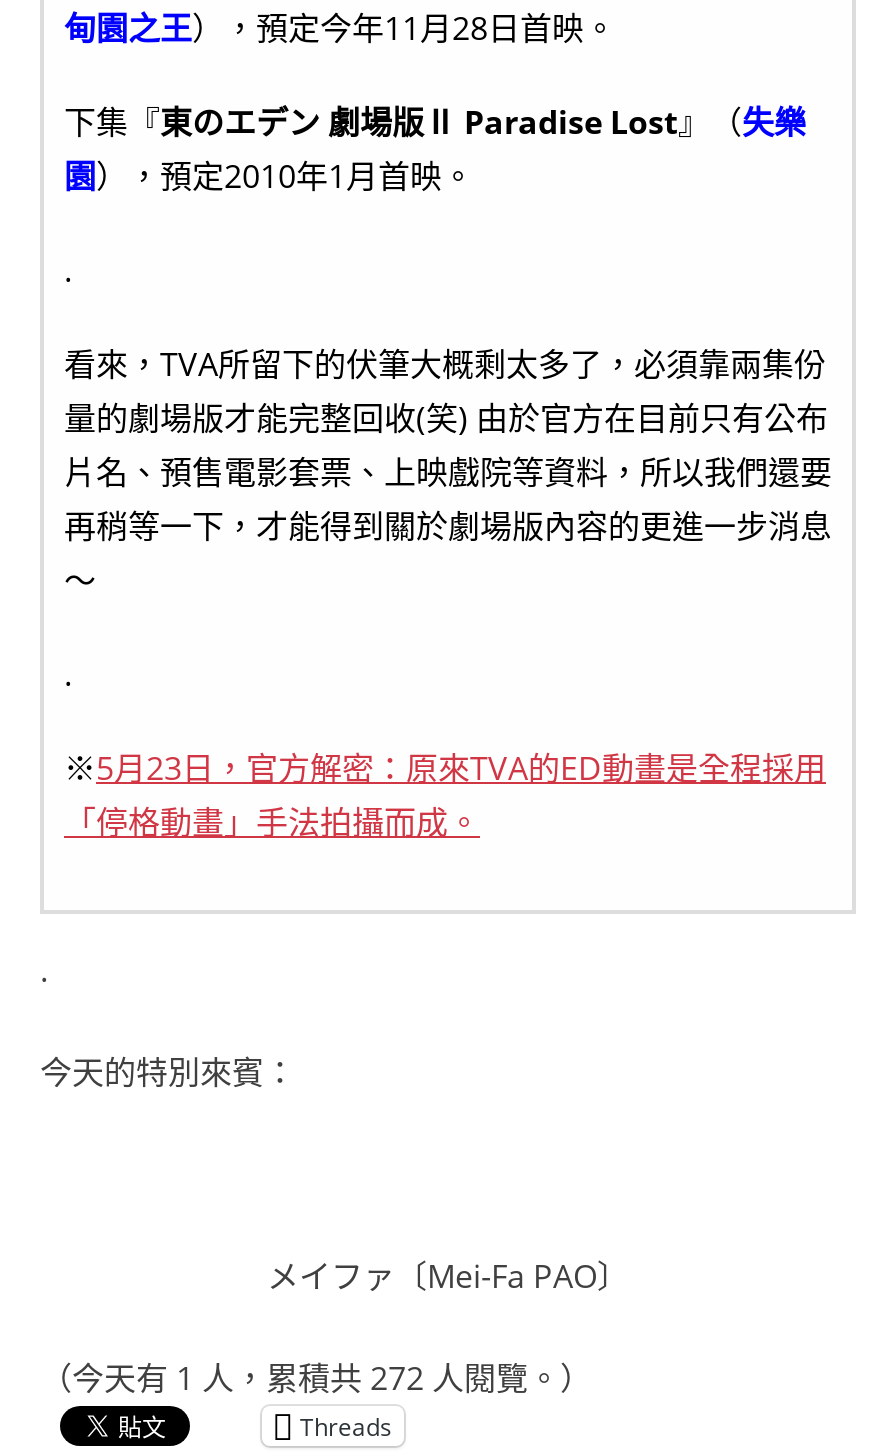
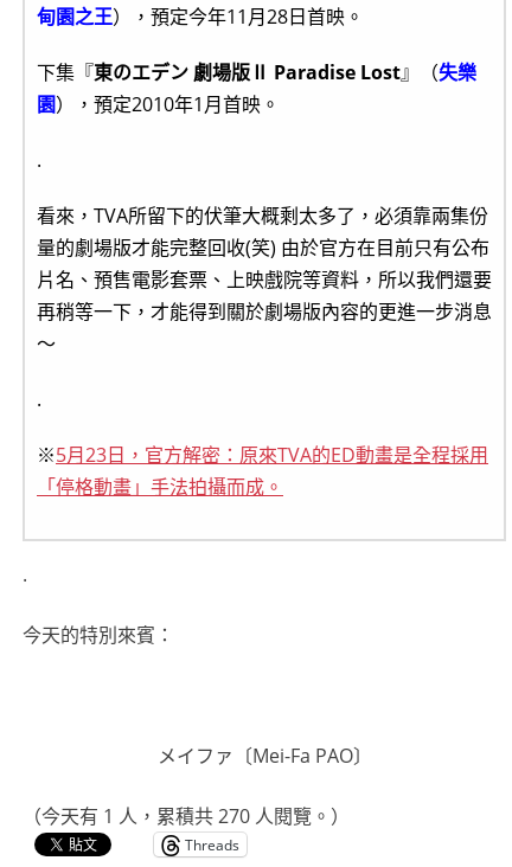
- （今天有 1 人，累積共 272 人閱覽。）
+ （今天有 1 人，累積共 270 人閱覽。）
